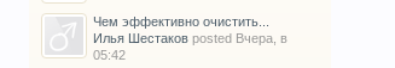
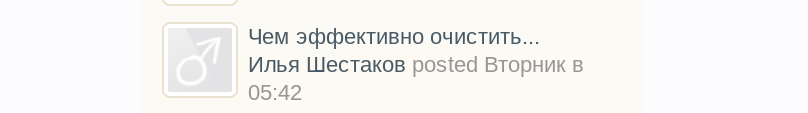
- Илья Шестаков posted Вчера, в
+ Илья Шестаков posted Вторник в
